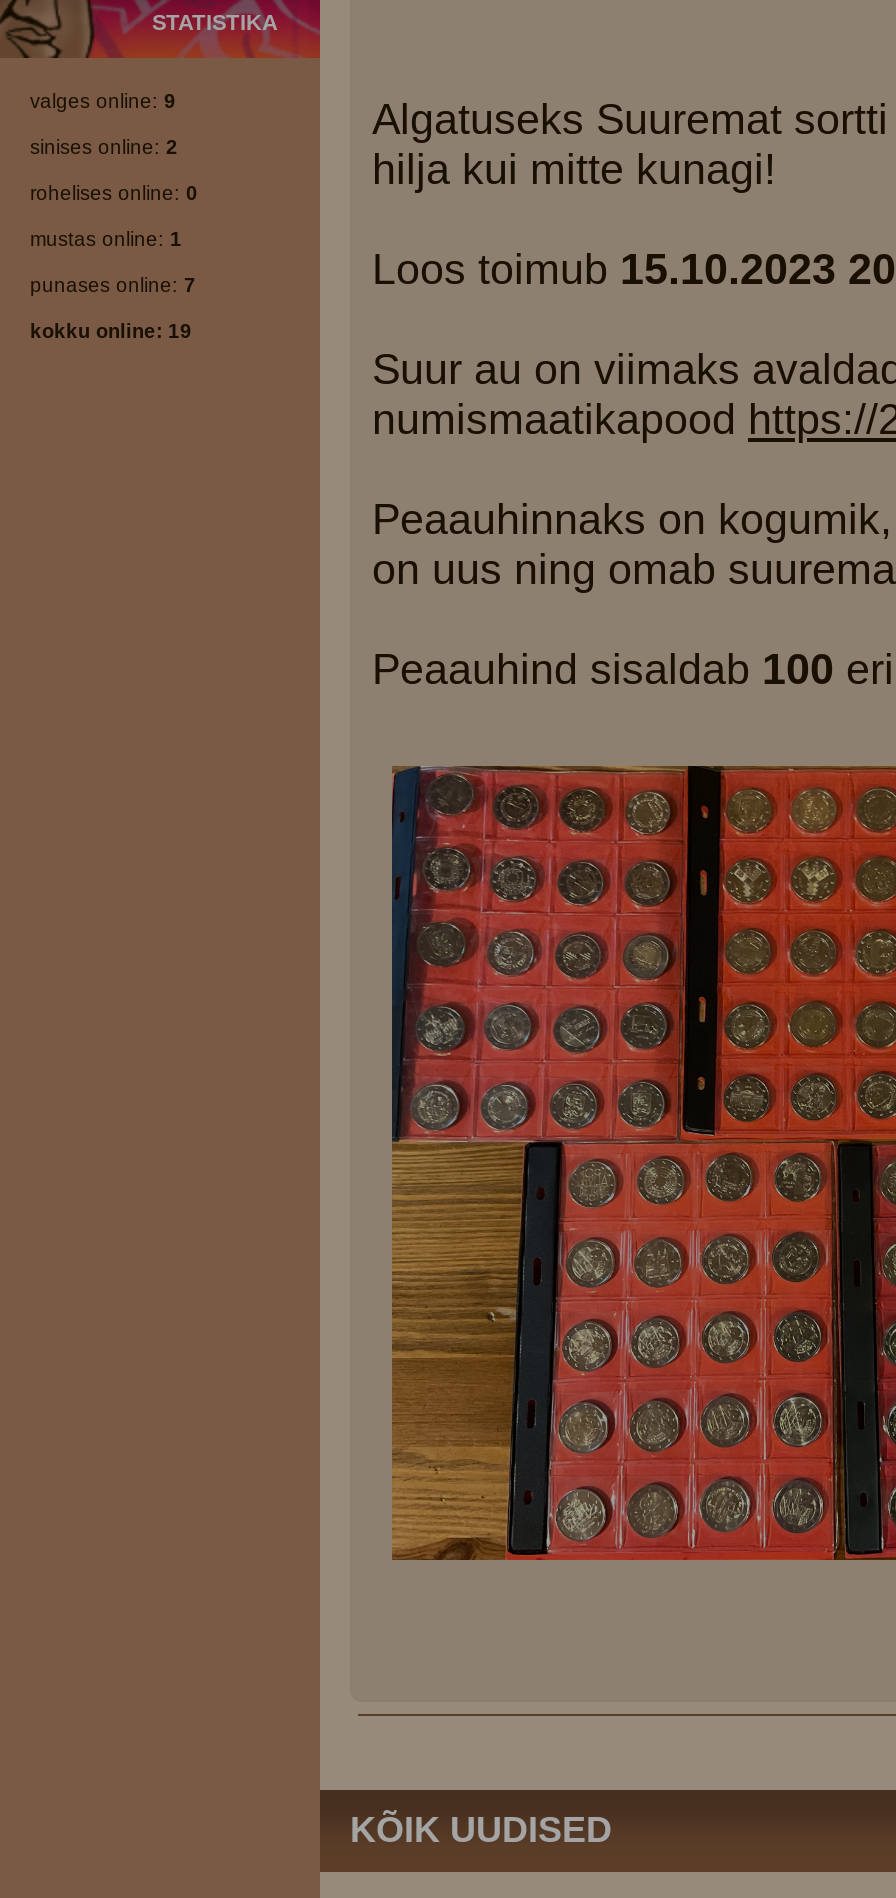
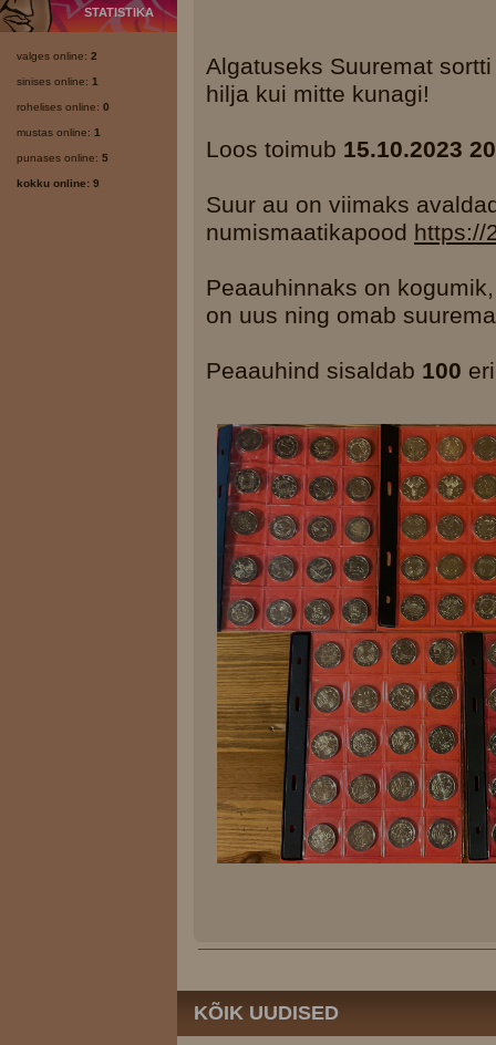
- valges online: 9
+ valges online: 2

- sinises online: 2
+ sinises online: 1

- punases online: 7
+ punases online: 5

- kokku online: 19
+ kokku online: 9
